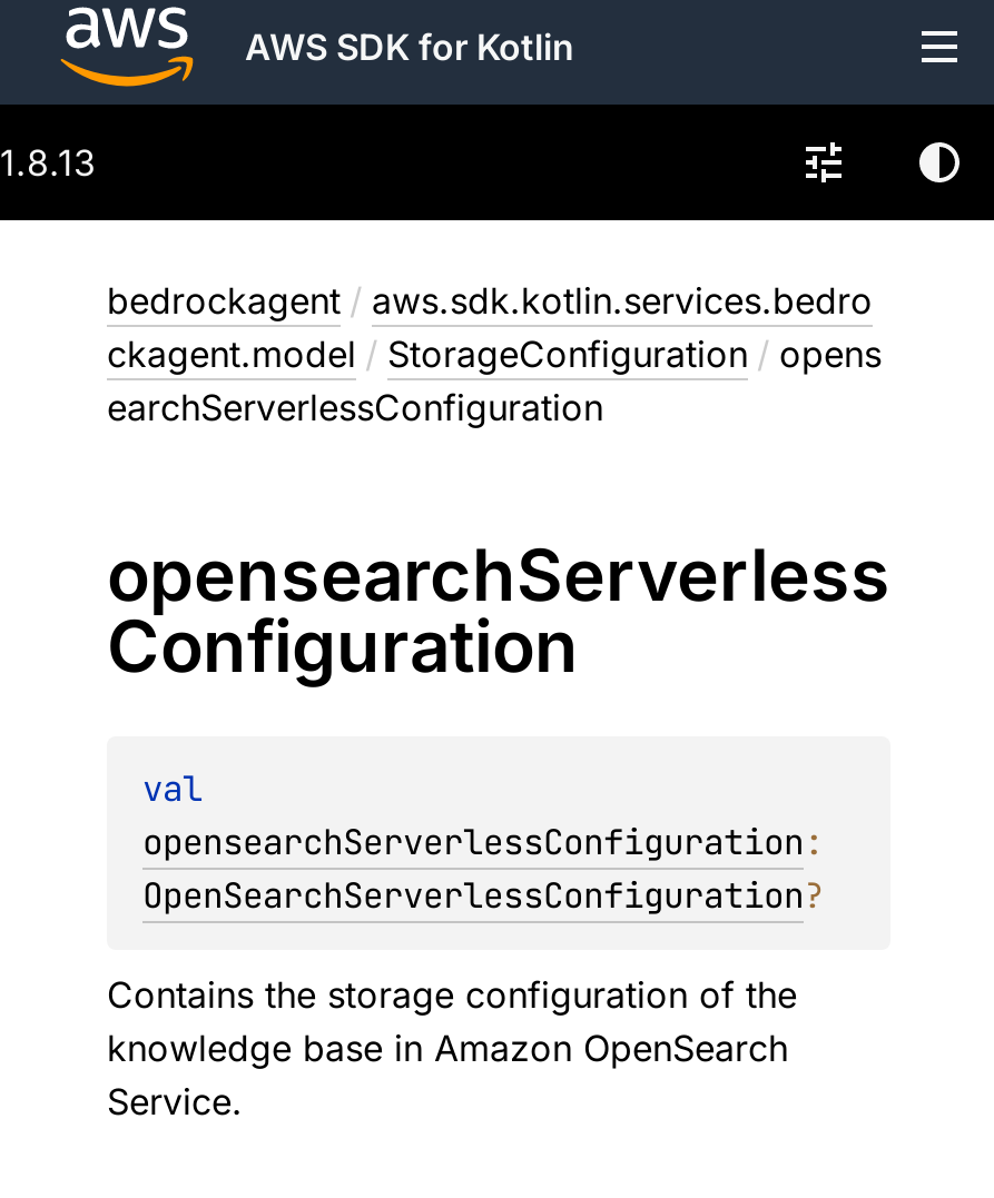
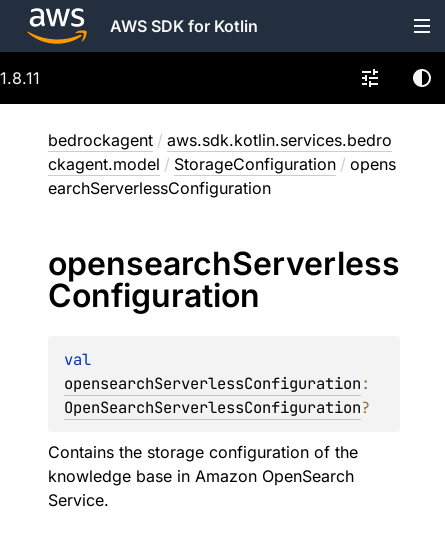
- 1.8.13
+ 1.8.11
